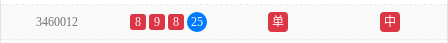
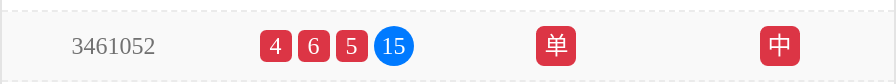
- 3460012
+ 3461052

- 8
+ 4

- 9
+ 6

- 8
+ 5

- 25
+ 15
